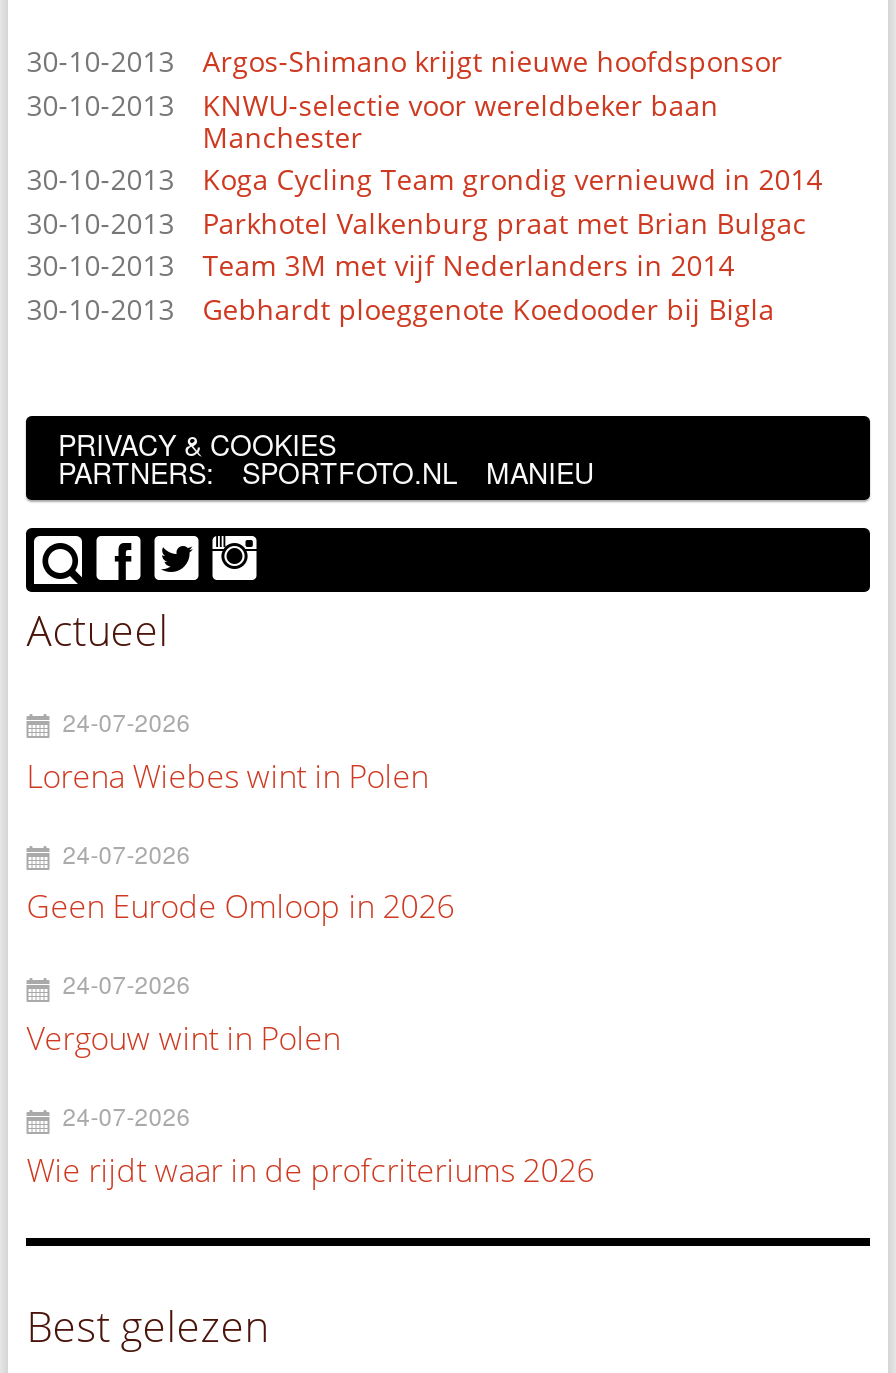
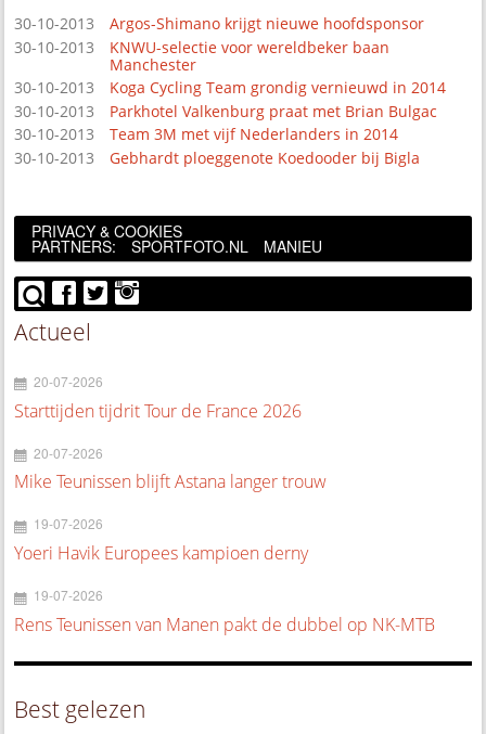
- 24-07-2026
- Lorena Wiebes wint in Polen
+ 20-07-2026
+ Starttijden tijdrit Tour de France 2026

- 24-07-2026
- Geen Eurode Omloop in 2026
+ 20-07-2026
+ Mike Teunissen blijft Astana langer trouw

- 24-07-2026
- Vergouw wint in Polen
+ 19-07-2026
+ Yoeri Havik Europees kampioen derny

- 24-07-2026
- Wie rijdt waar in de profcriteriums 2026
+ 19-07-2026
+ Rens Teunissen van Manen pakt de dubbel op NK-MTB
